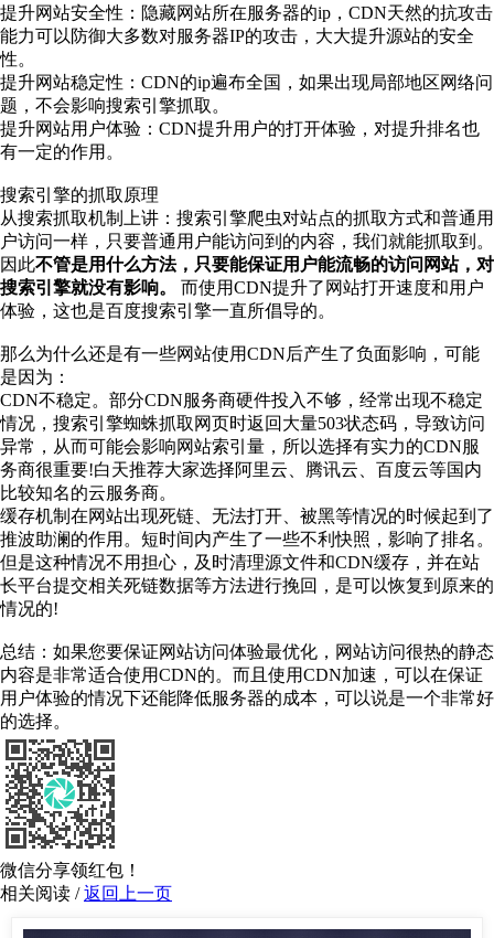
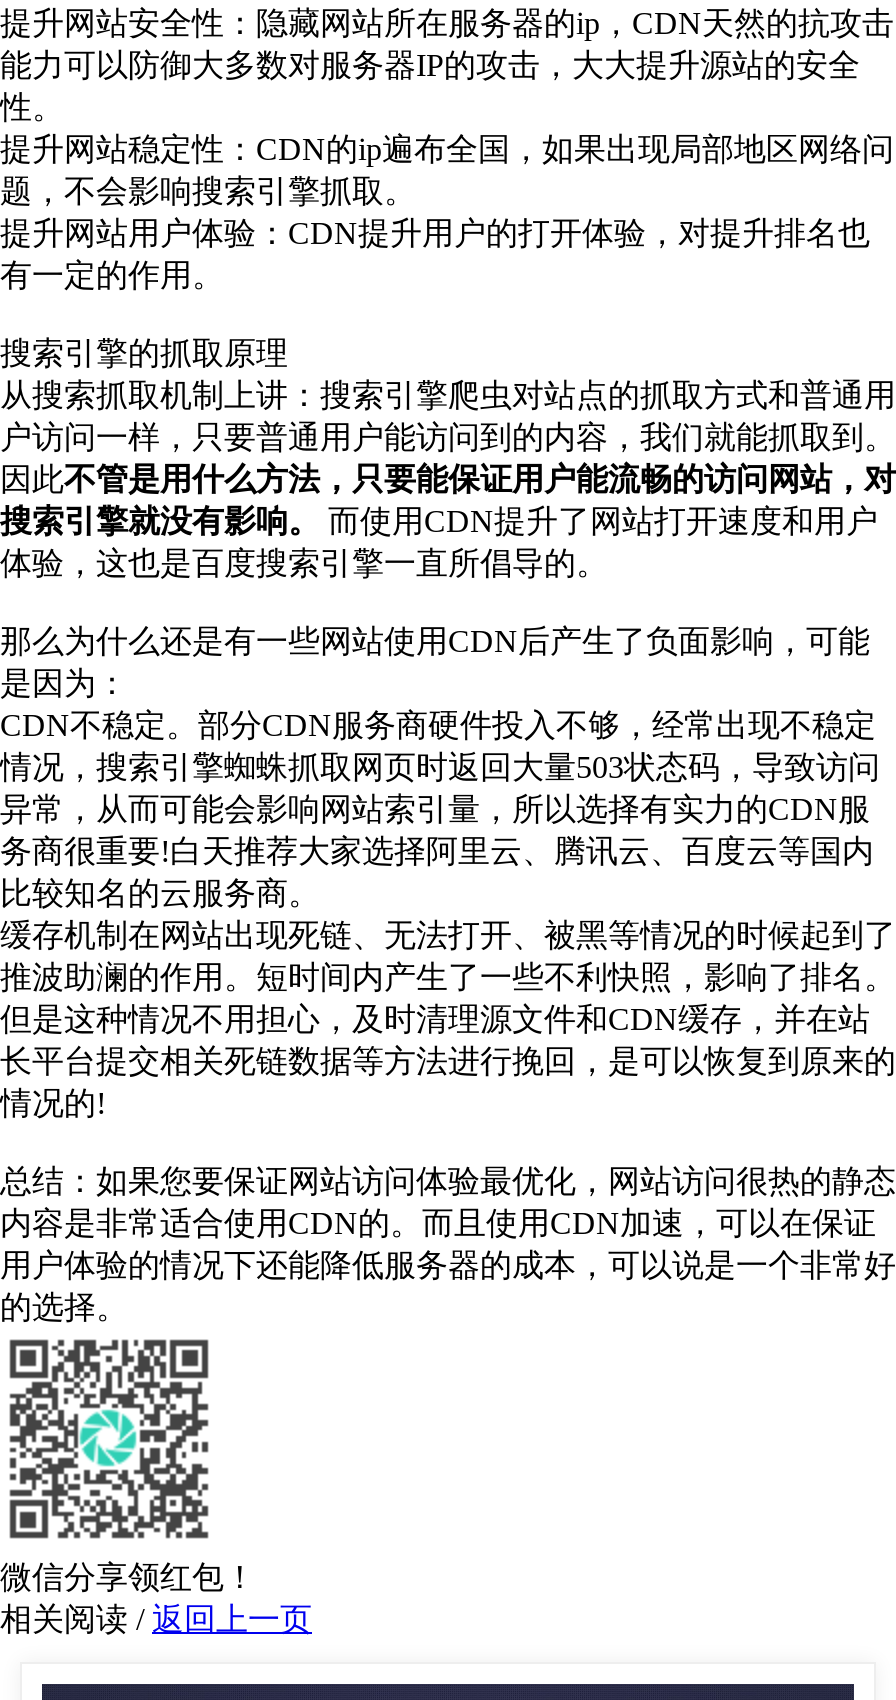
- [image]
+ [image]
